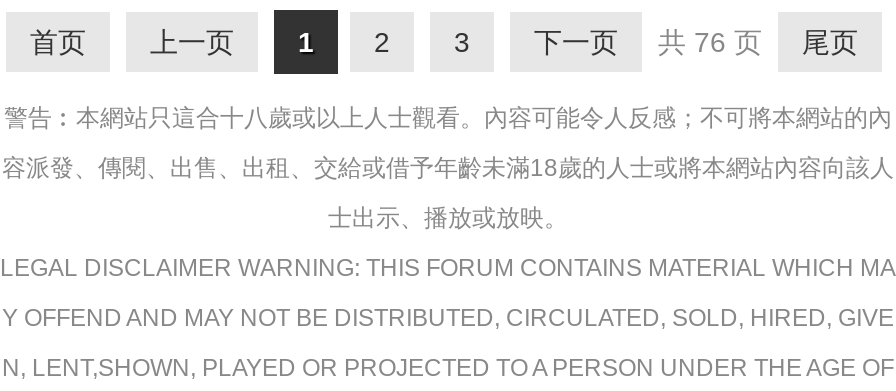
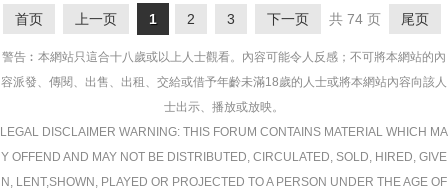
- 首页 上一页 1 2 3 下一页 共 76 页 尾页
+ 首页 上一页 1 2 3 下一页 共 74 页 尾页
